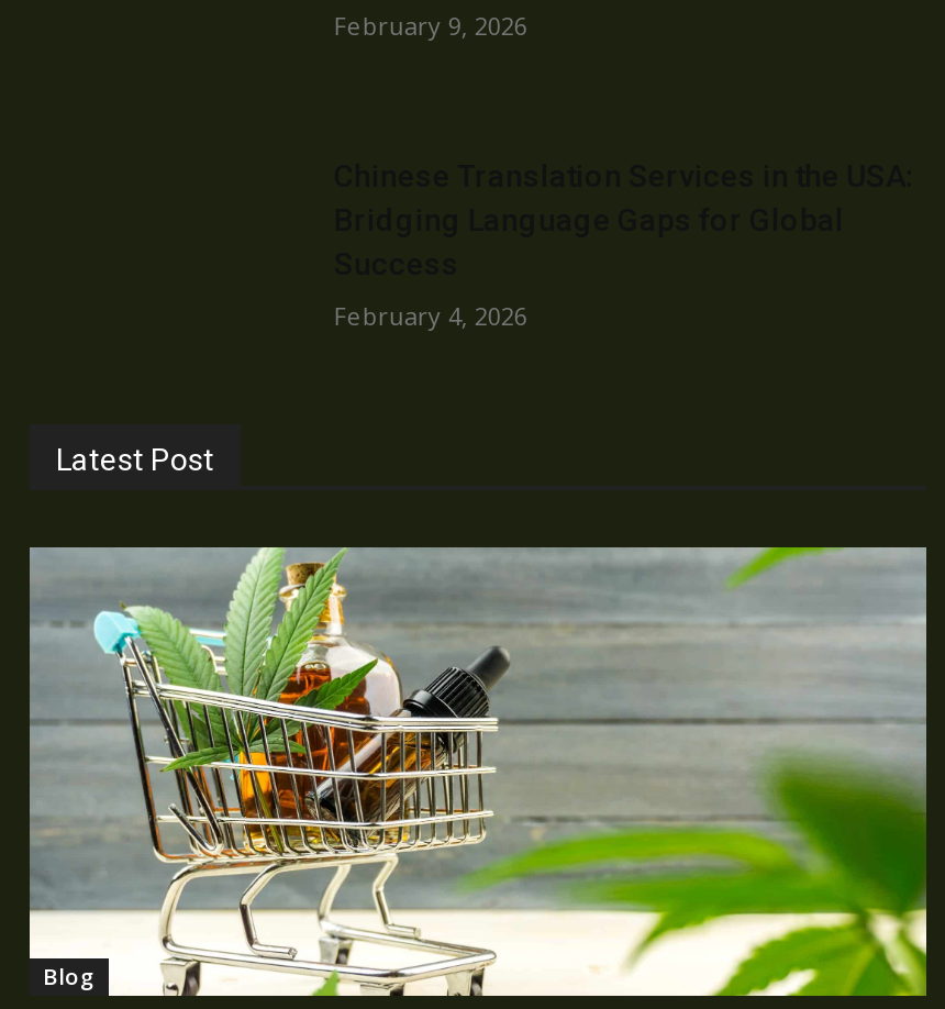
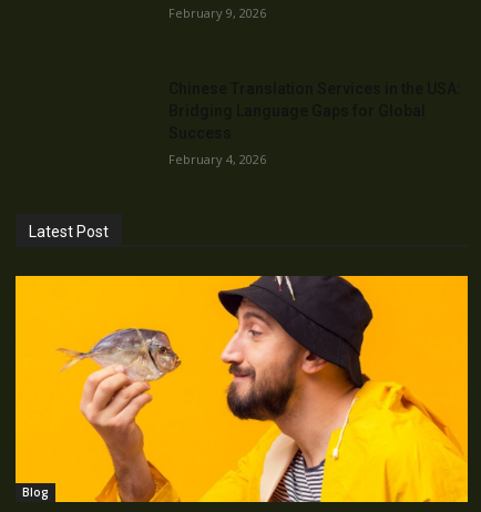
- [image]
+ [image]
